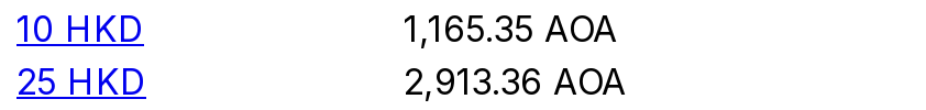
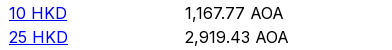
- 1,165.35 AOA
+ 1,167.77 AOA

- 2,913.36 AOA
+ 2,919.43 AOA
